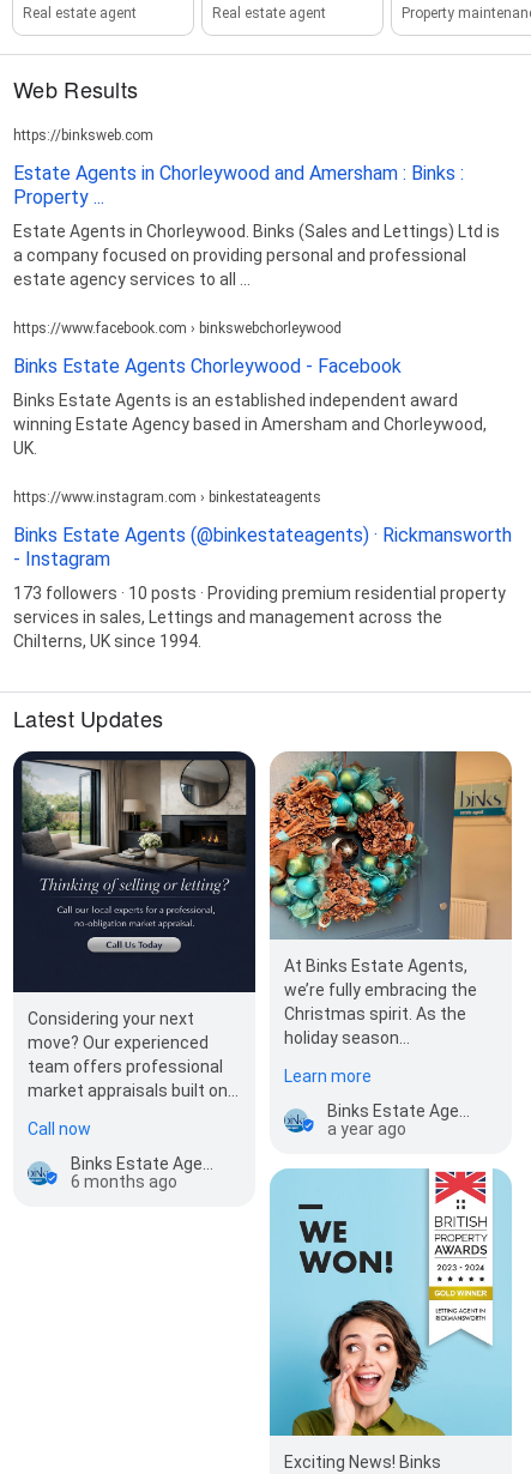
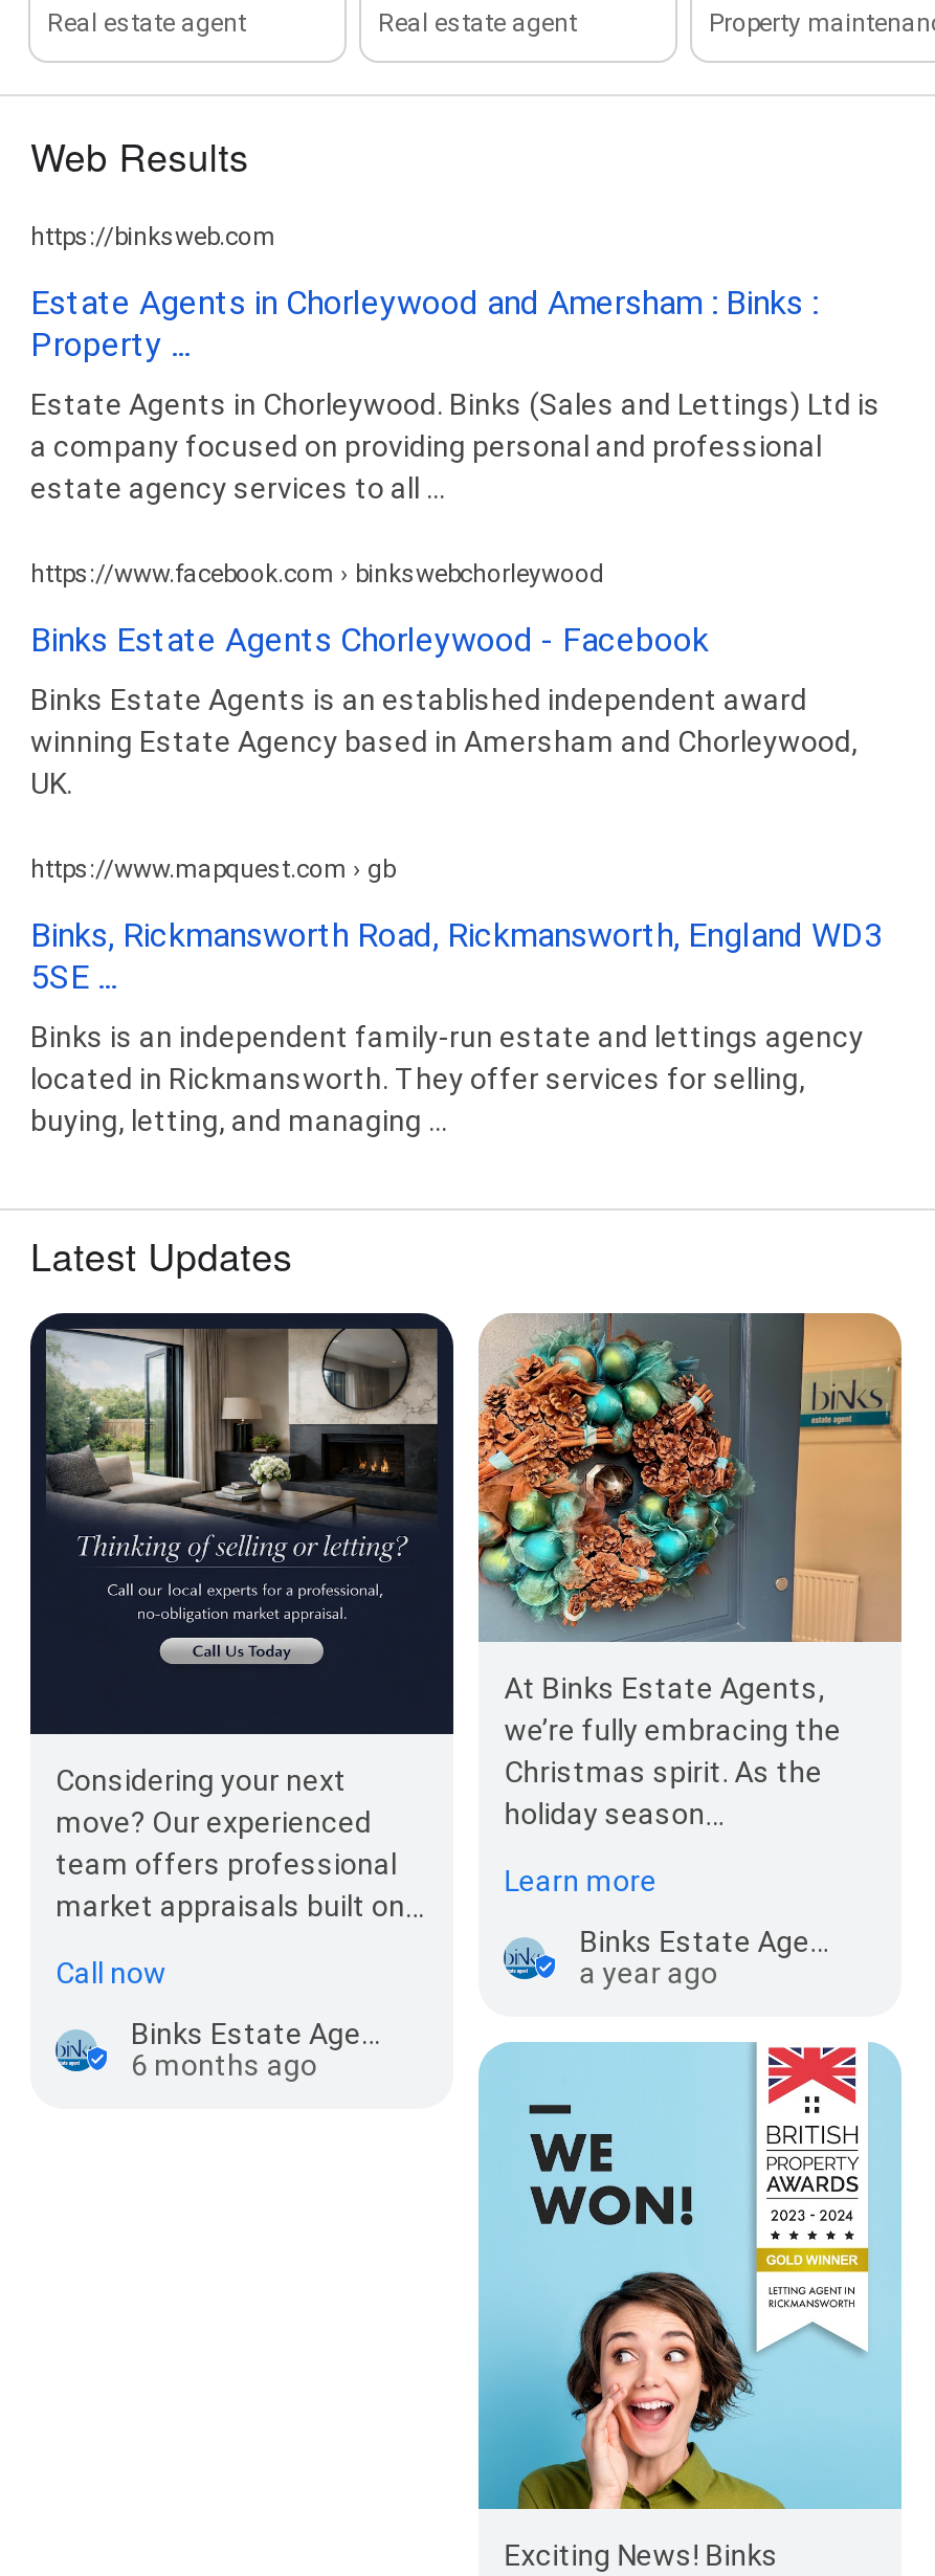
- https://www.instagram.com › binkestateagents
+ https://www.mapquest.com › gb

- Binks Estate Agents (@binkestateagents) · Rickmansworth
- - Instagram
+ Binks, Rickmansworth Road, Rickmansworth, England WD3
+ 5SE ...

- 173 followers · 10 posts · Providing premium residential property
- services in sales, Lettings and management across the
- Chilterns, UK since 1994.
+ Binks is an independent family-run estate and lettings agency
+ located in Rickmansworth. They offer services for selling,
+ buying, letting, and managing ...
